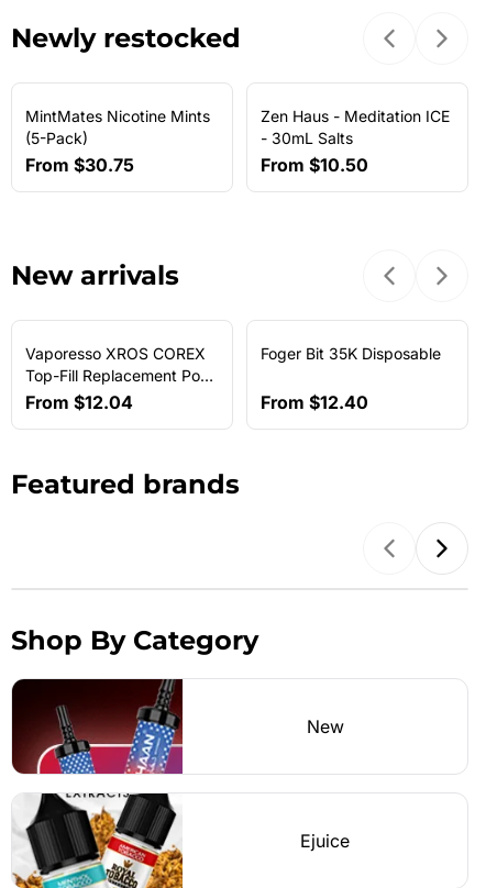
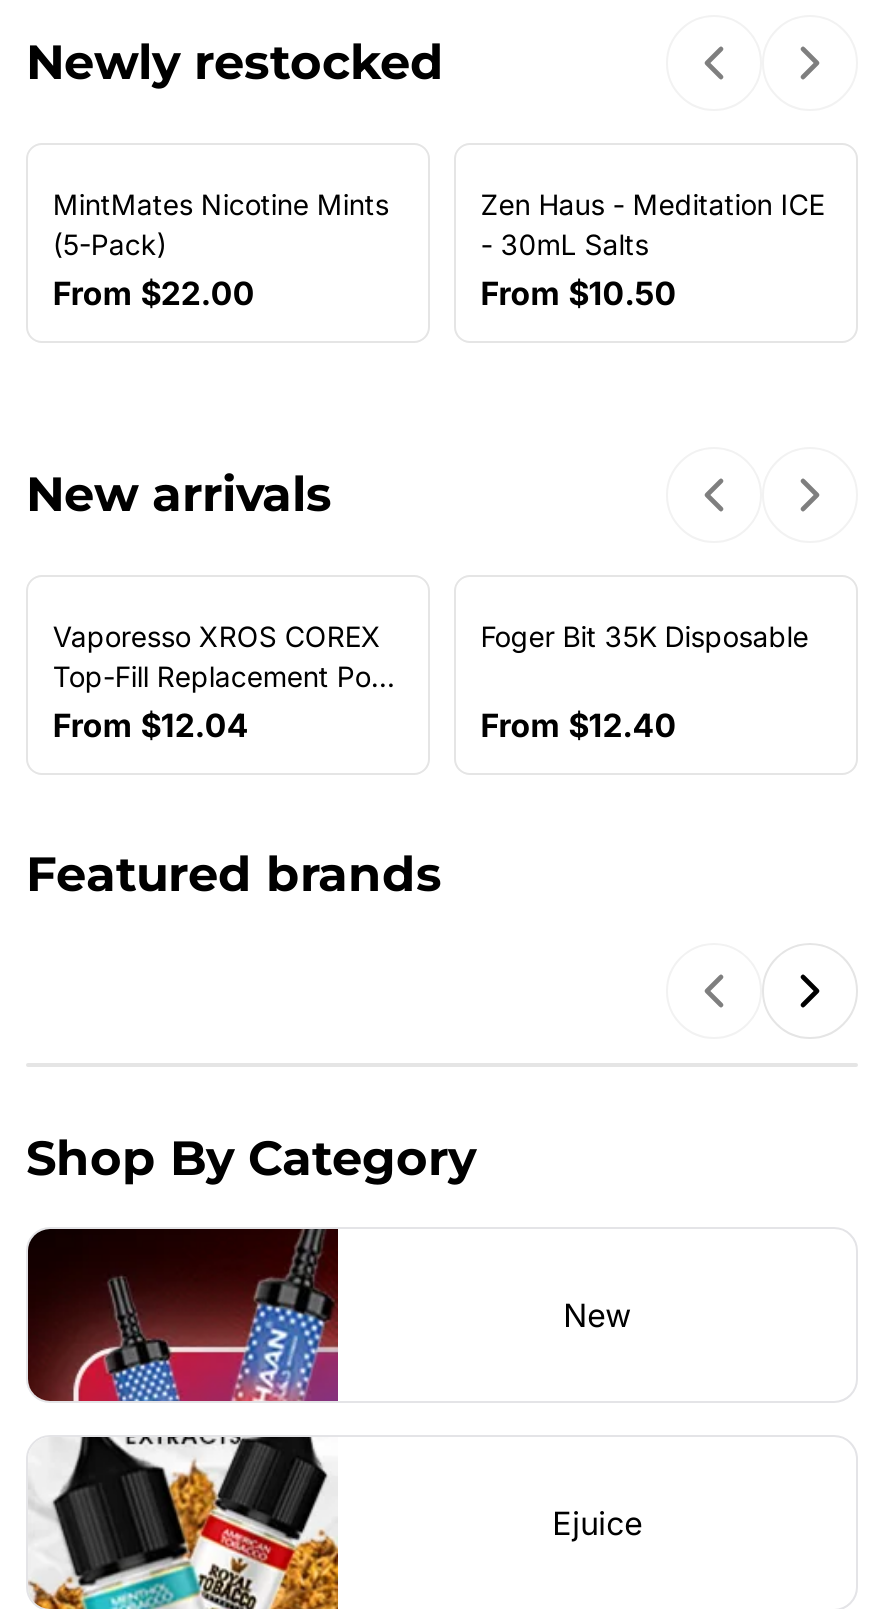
- From $30.75
+ From $22.00
